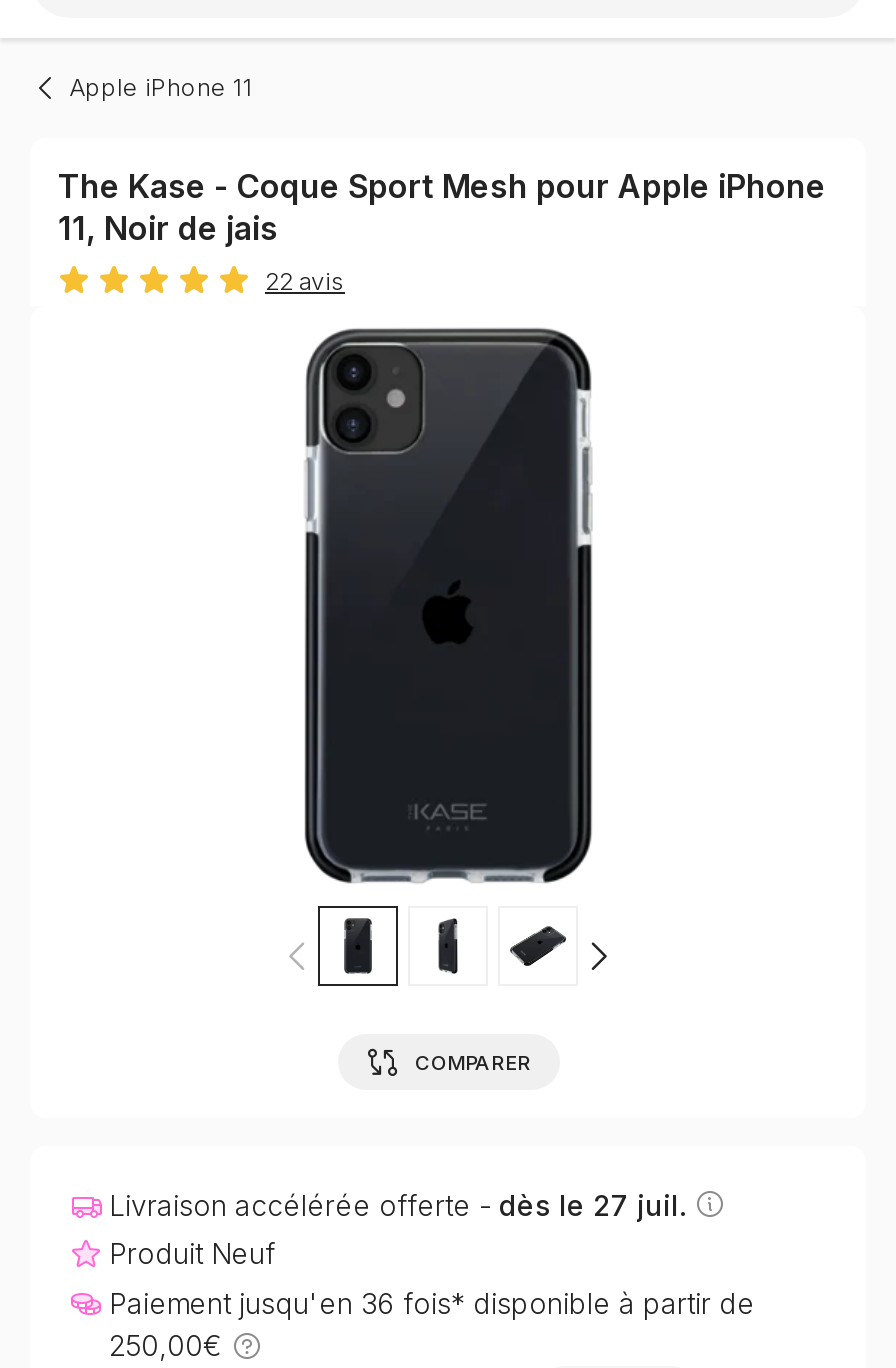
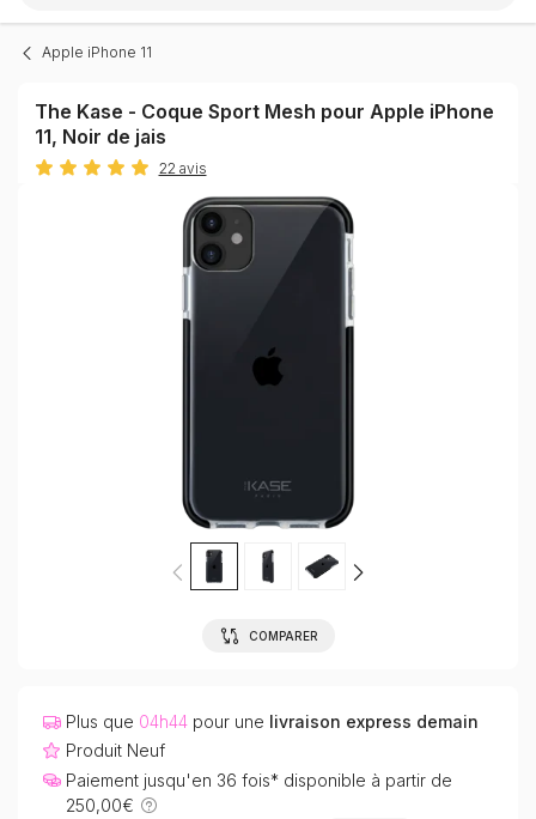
- Livraison accélérée offerte - dès le 27 juil.
+ Plus que 04h44 pour une livraison express demain
